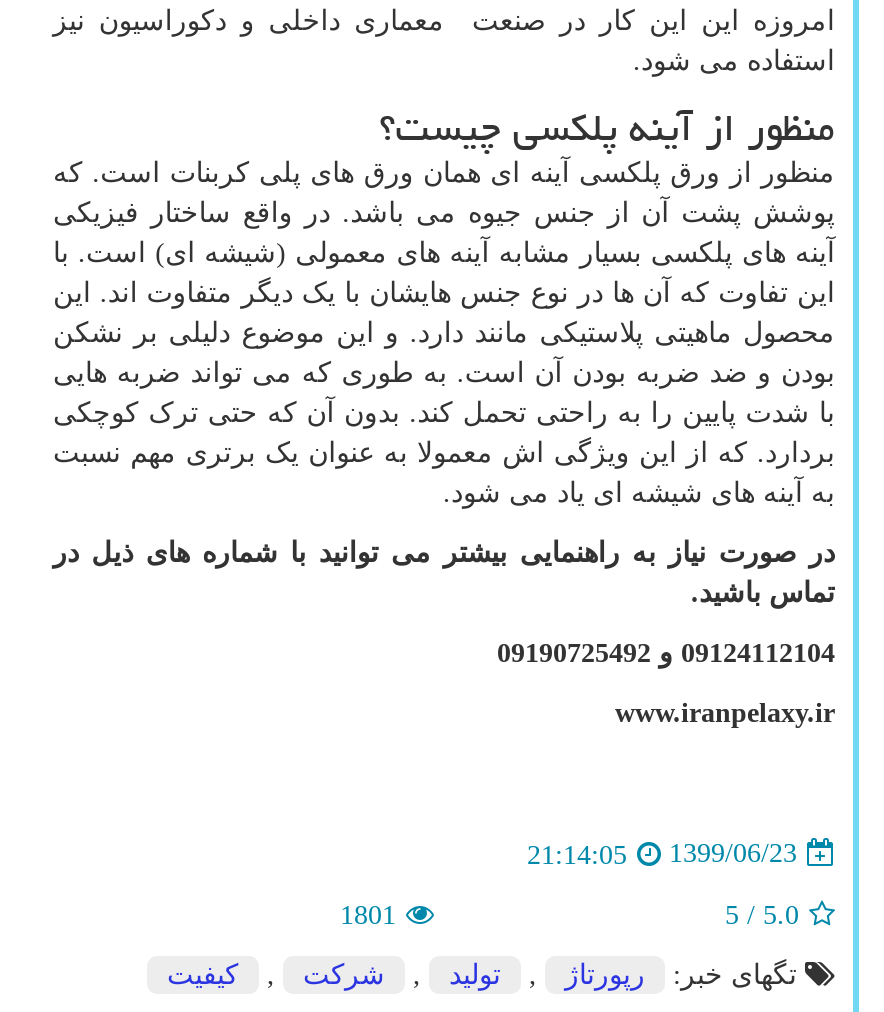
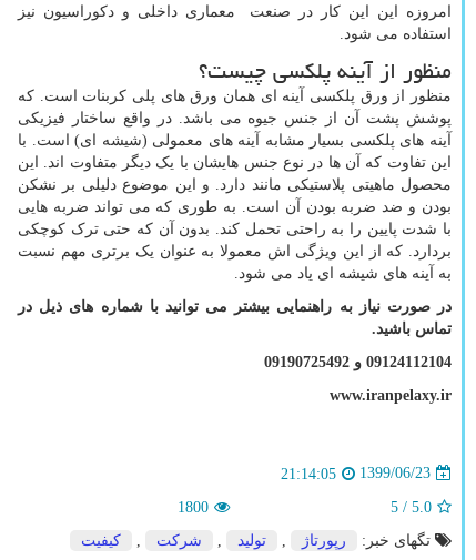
- 1801
+ 1800
